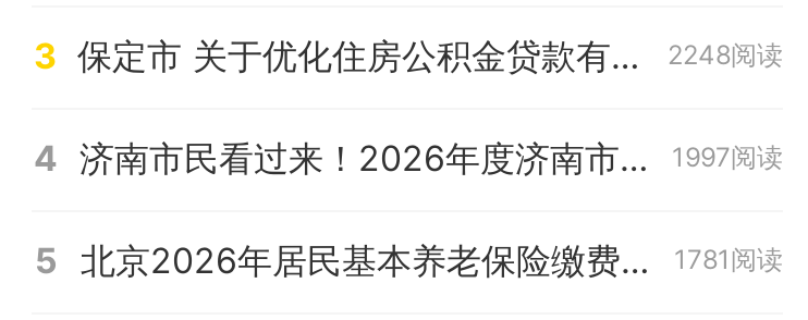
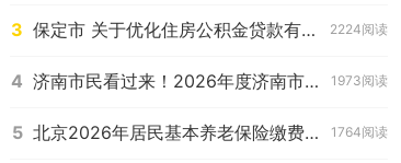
- 2248阅读
+ 2224阅读

- 1997阅读
+ 1973阅读

- 1781阅读
+ 1764阅读
